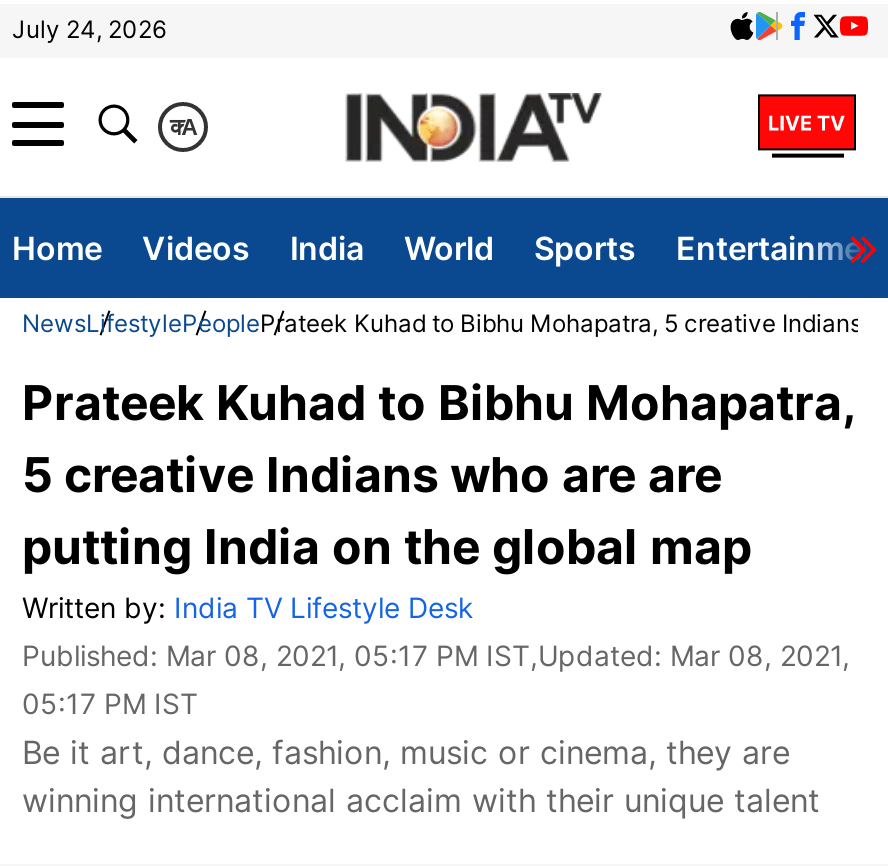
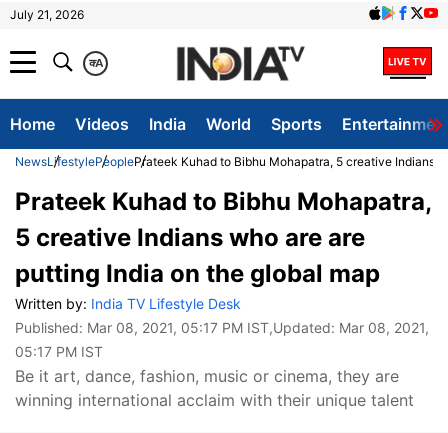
- July 24, 2026
+ July 21, 2026
